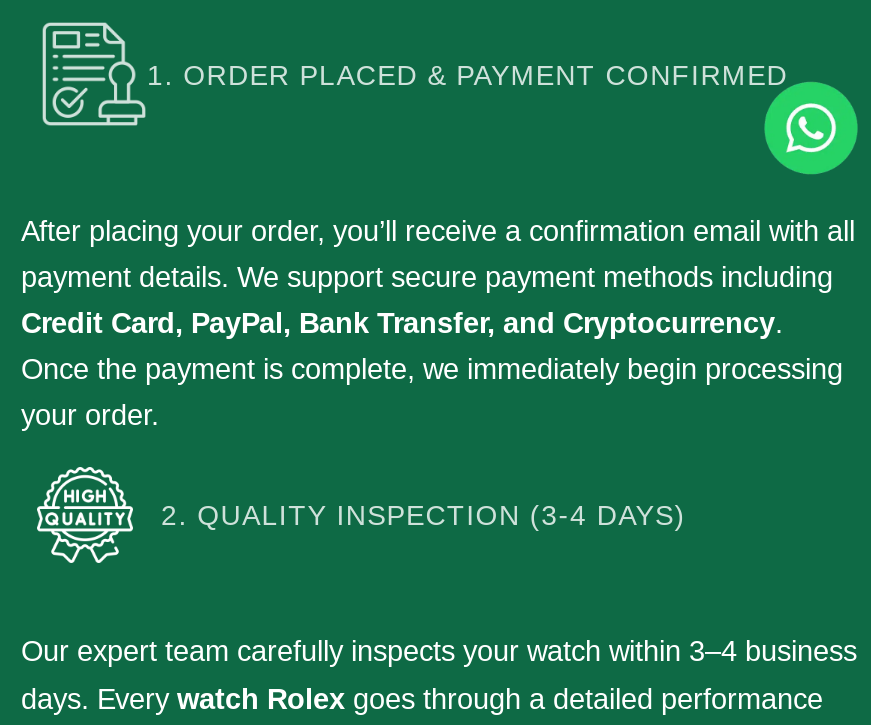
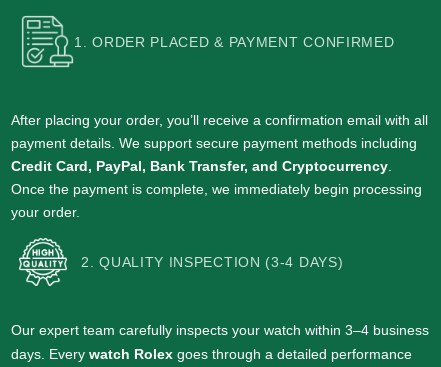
- [image]
